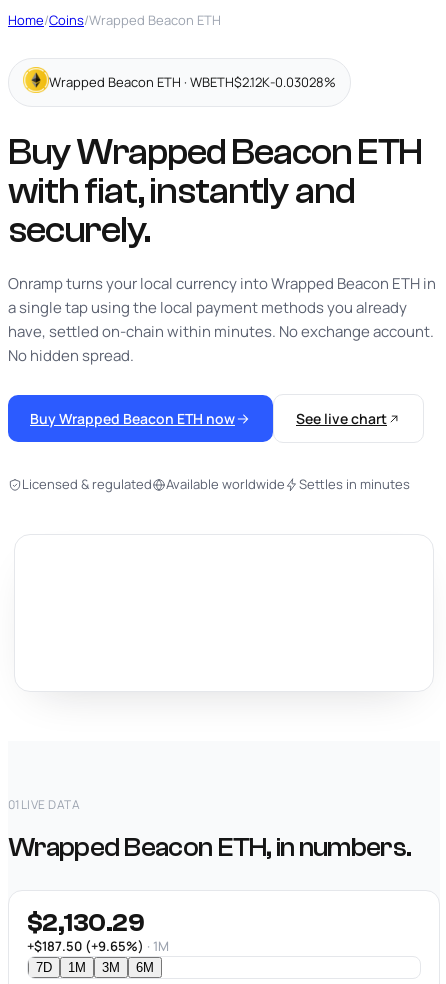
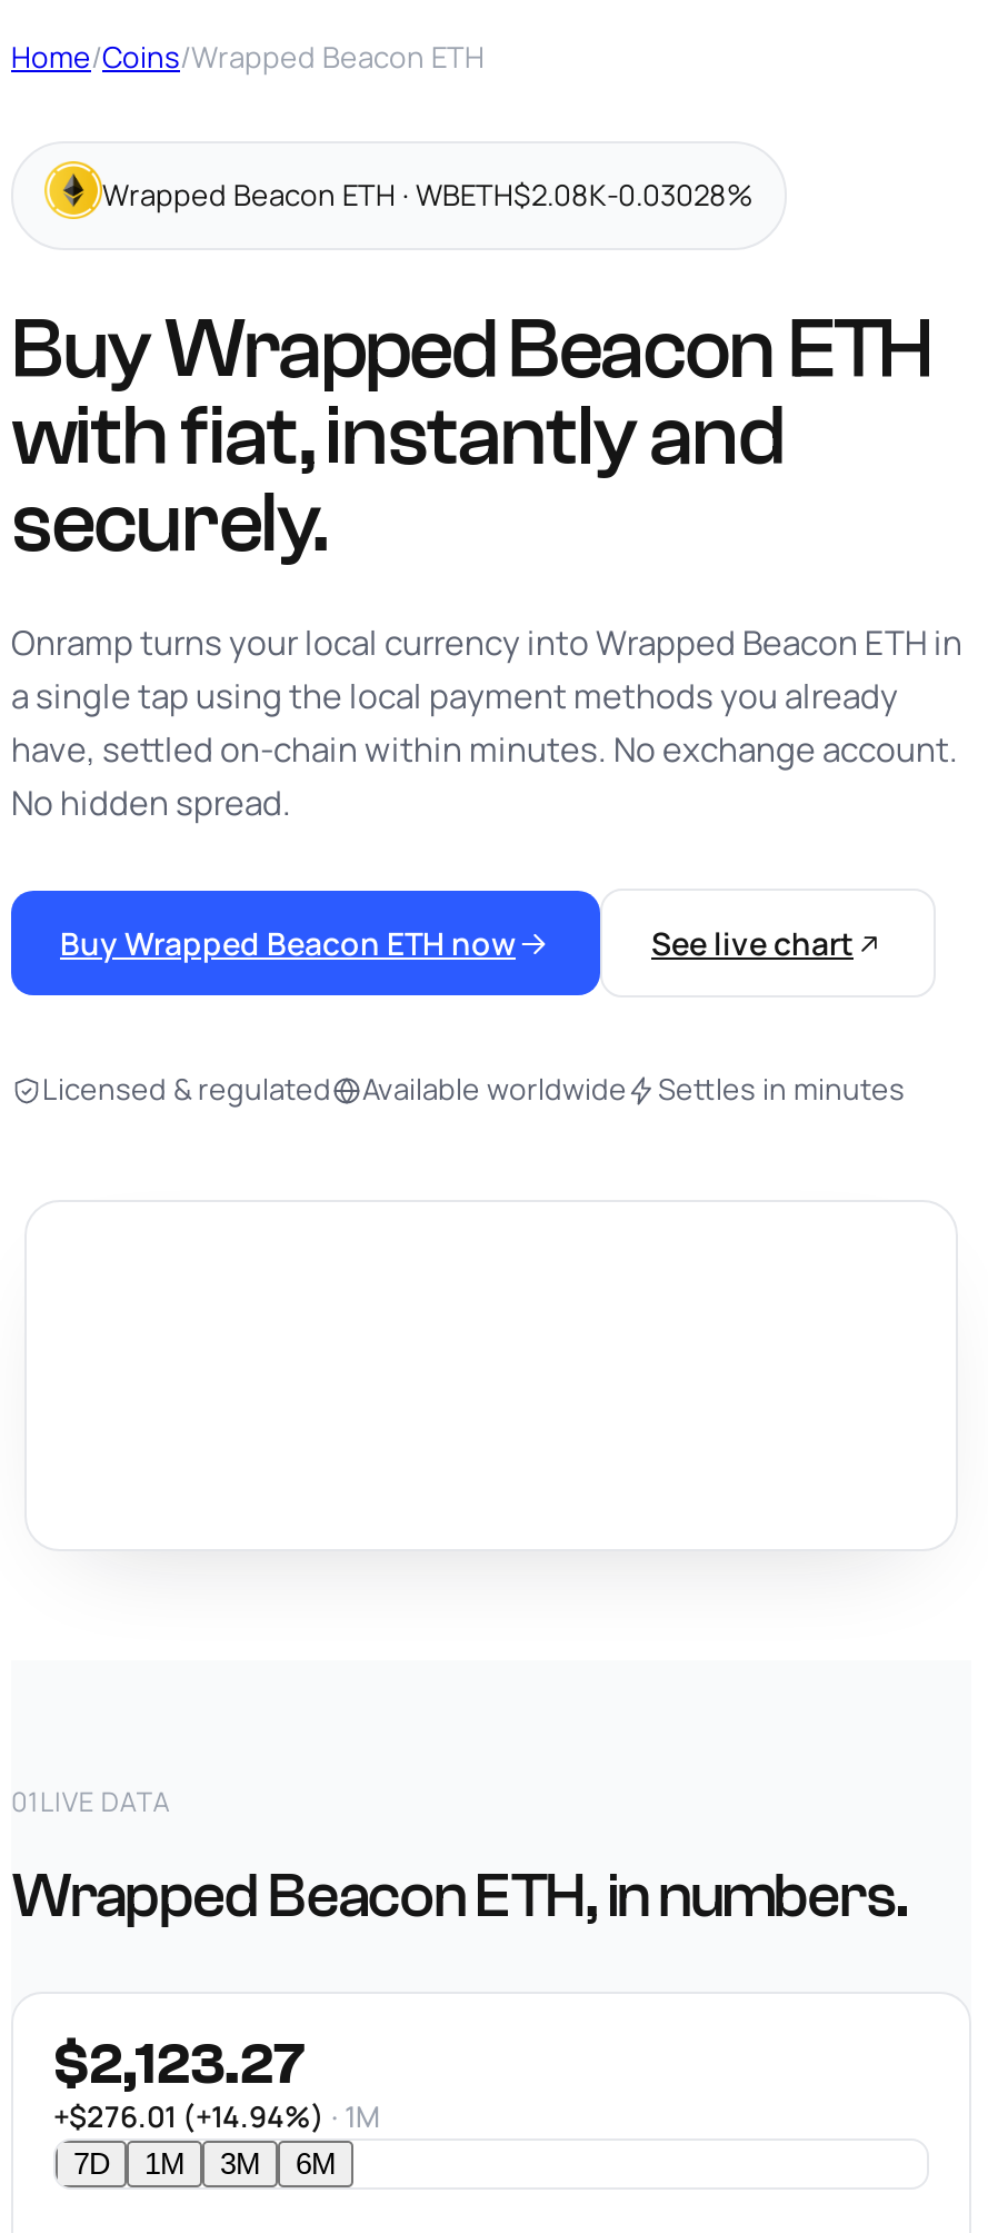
- Wrapped Beacon ETH · WBETH$2.12K-0.03028%
+ Wrapped Beacon ETH · WBETH$2.08K-0.03028%

- $2,130.29
+ $2,123.27

- +$187.50 (+9.65%) · 1M
+ +$276.01 (+14.94%) · 1M
